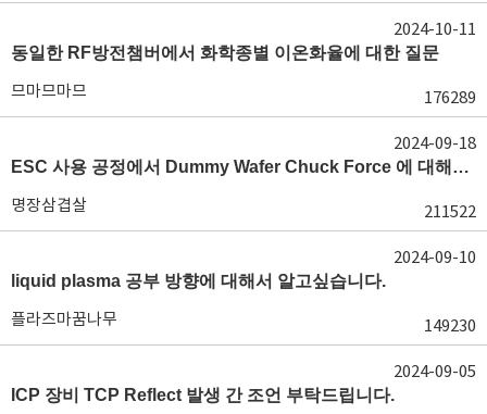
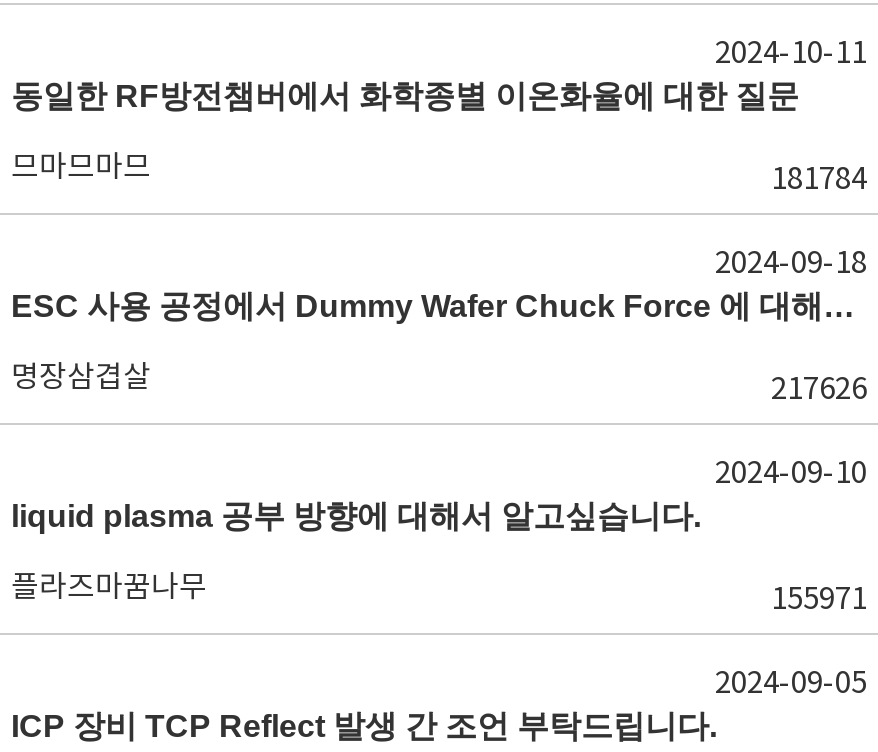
- 176289
+ 181784

- 211522
+ 217626

- 149230
+ 155971
